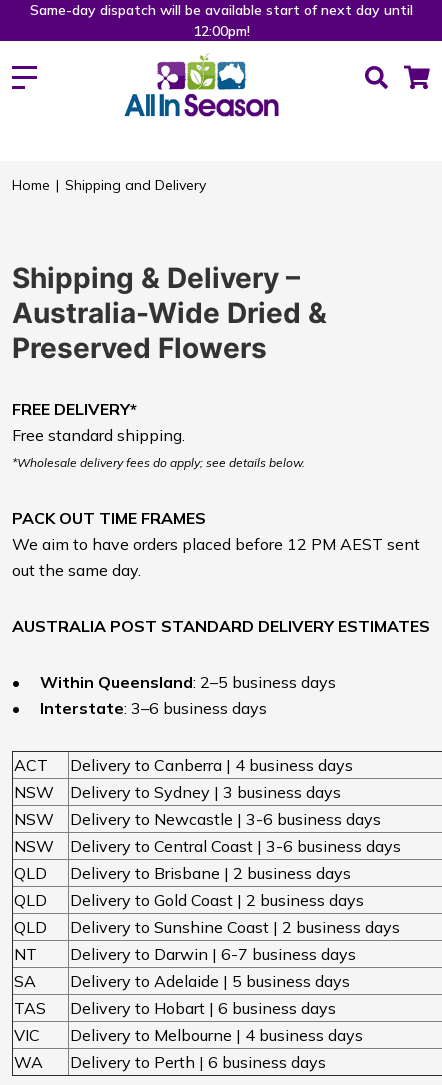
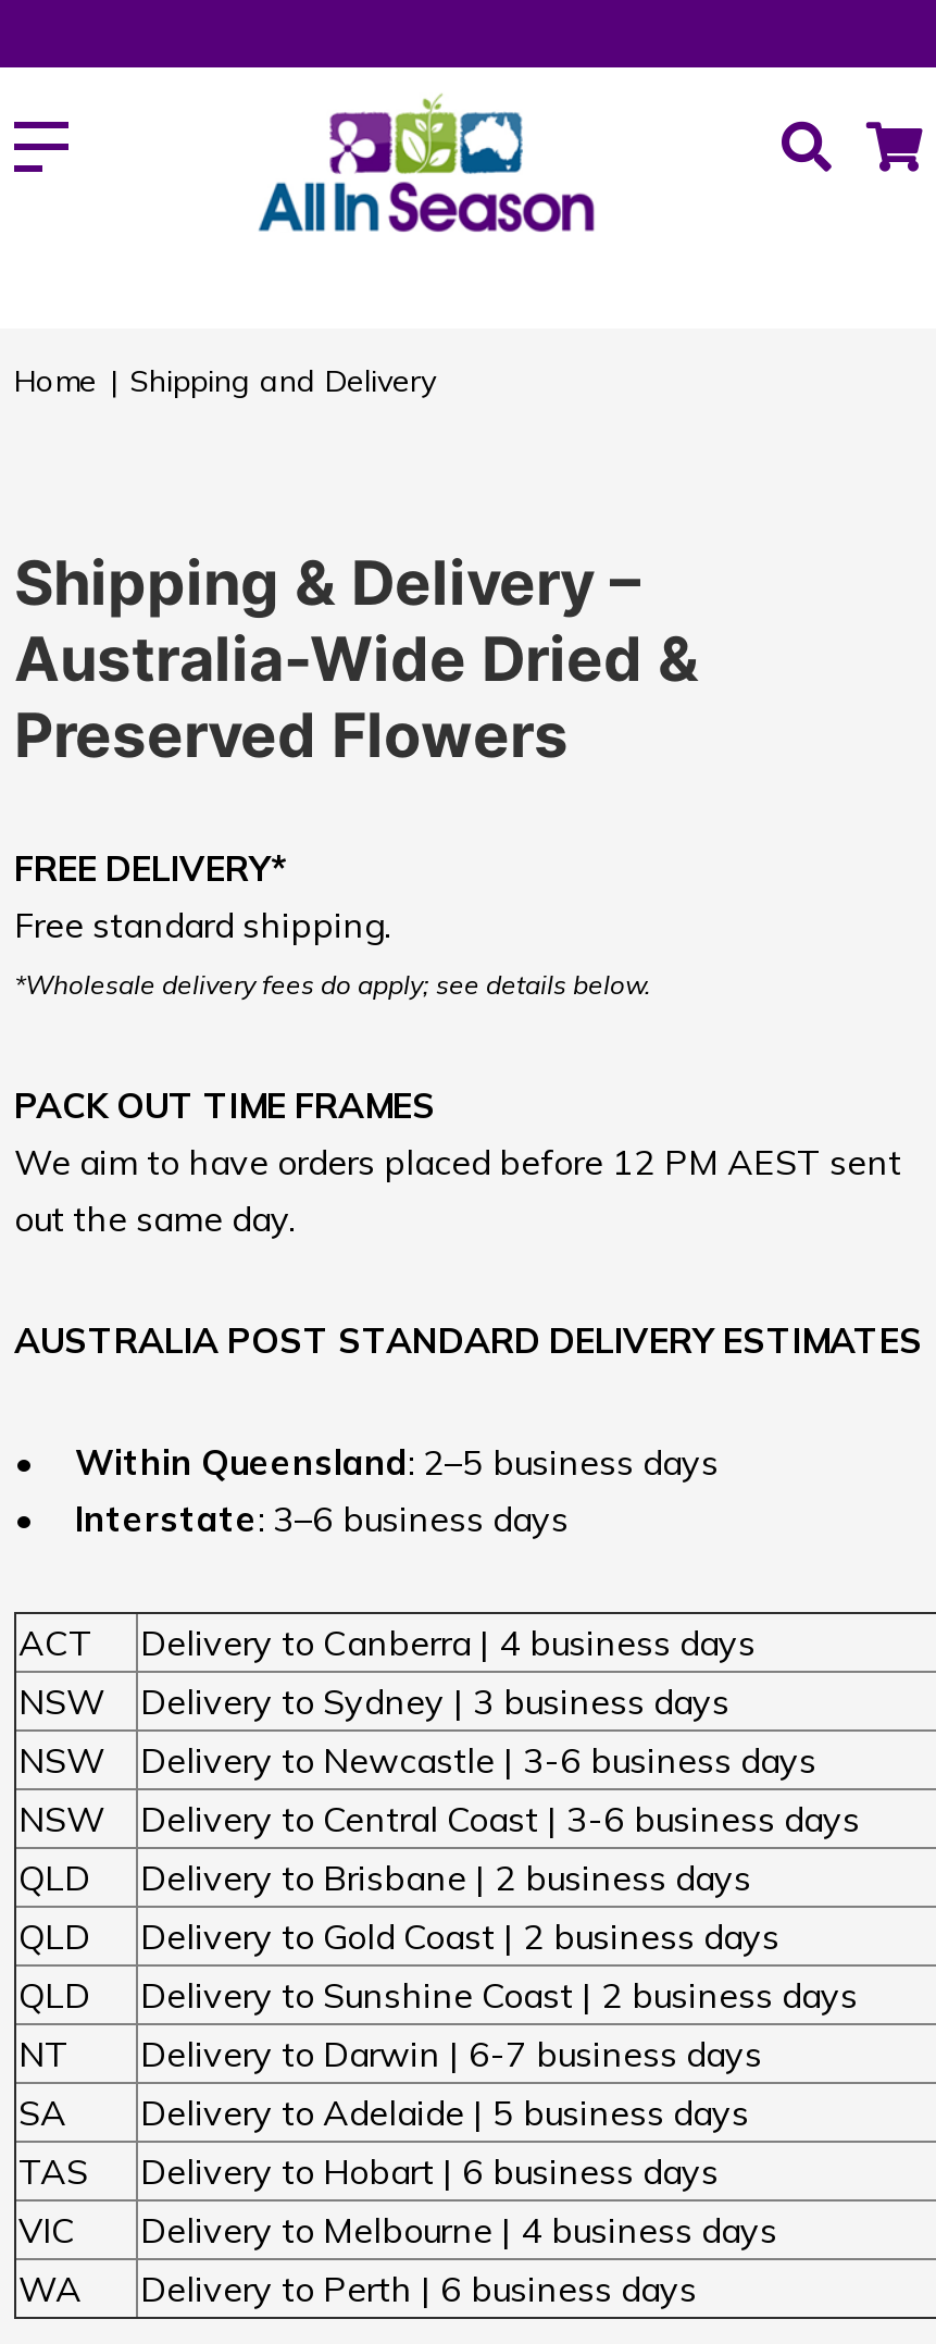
- Same-day dispatch will be available start of next day until
- 12:00pm!
